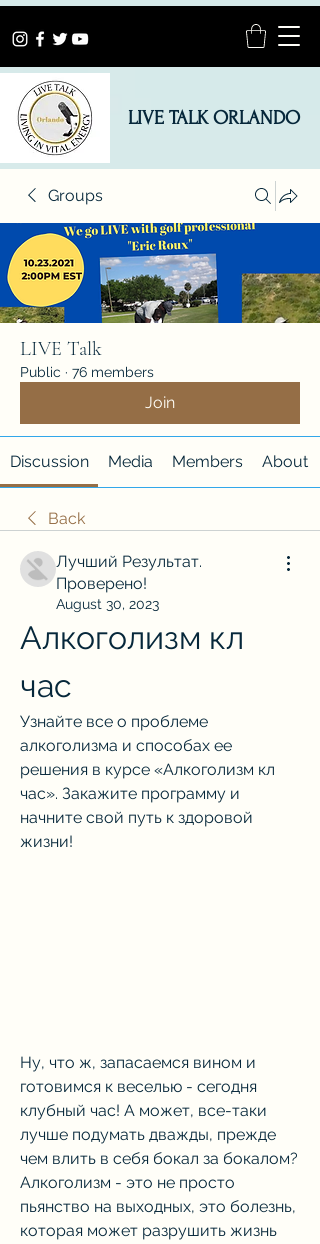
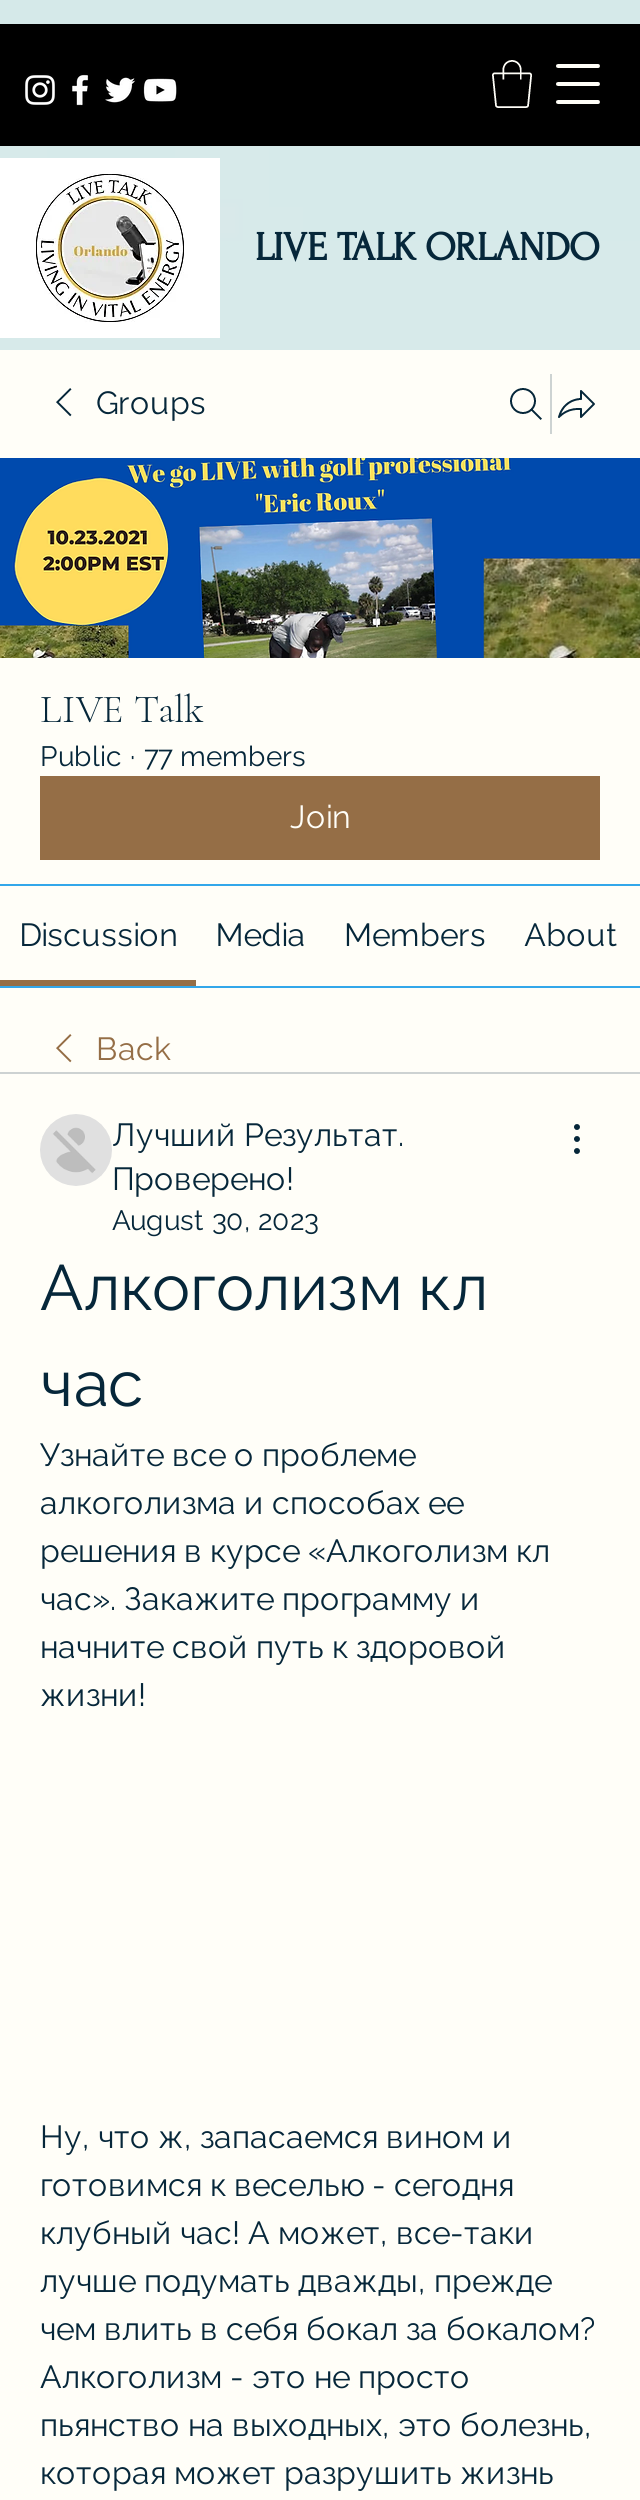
- Public · 76 members
+ Public · 77 members
